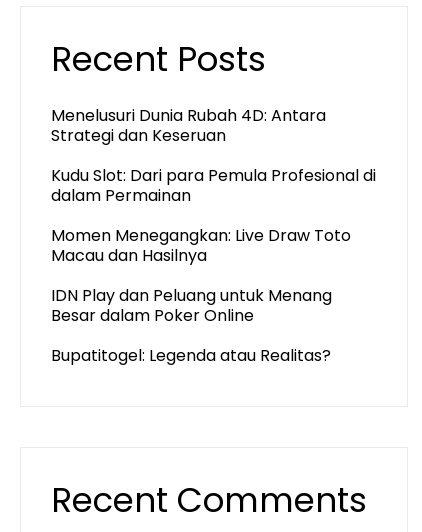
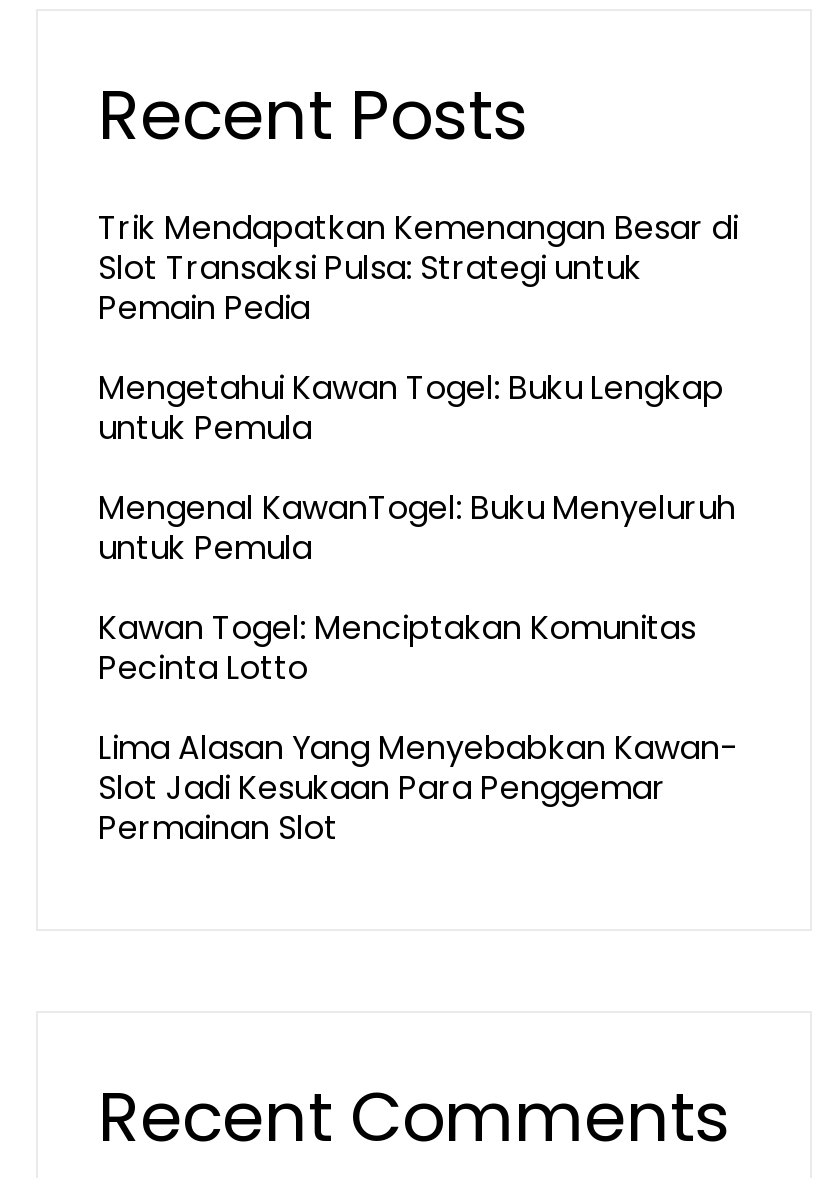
- Menelusuri Dunia Rubah 4D: Antara
- Strategi dan Keseruan
+ Trik Mendapatkan Kemenangan Besar di
+ Slot Transaksi Pulsa: Strategi untuk
+ Pemain Pedia

- Kudu Slot: Dari para Pemula Profesional di
- dalam Permainan
+ Mengetahui Kawan Togel: Buku Lengkap
+ untuk Pemula

- Momen Menegangkan: Live Draw Toto
- Macau dan Hasilnya
+ Mengenal KawanTogel: Buku Menyeluruh
+ untuk Pemula

- IDN Play dan Peluang untuk Menang
- Besar dalam Poker Online
+ Kawan Togel: Menciptakan Komunitas
+ Pecinta Lotto

- Bupatitogel: Legenda atau Realitas?
+ Lima Alasan Yang Menyebabkan Kawan-
+ Slot Jadi Kesukaan Para Penggemar
+ Permainan Slot
